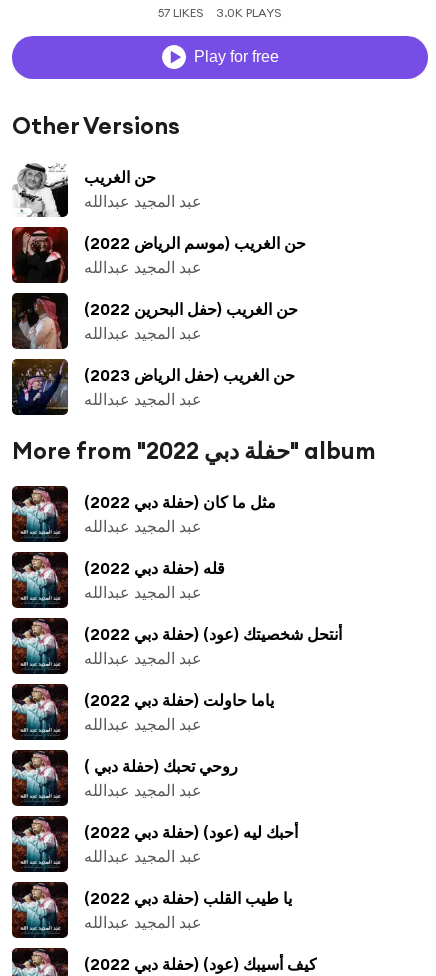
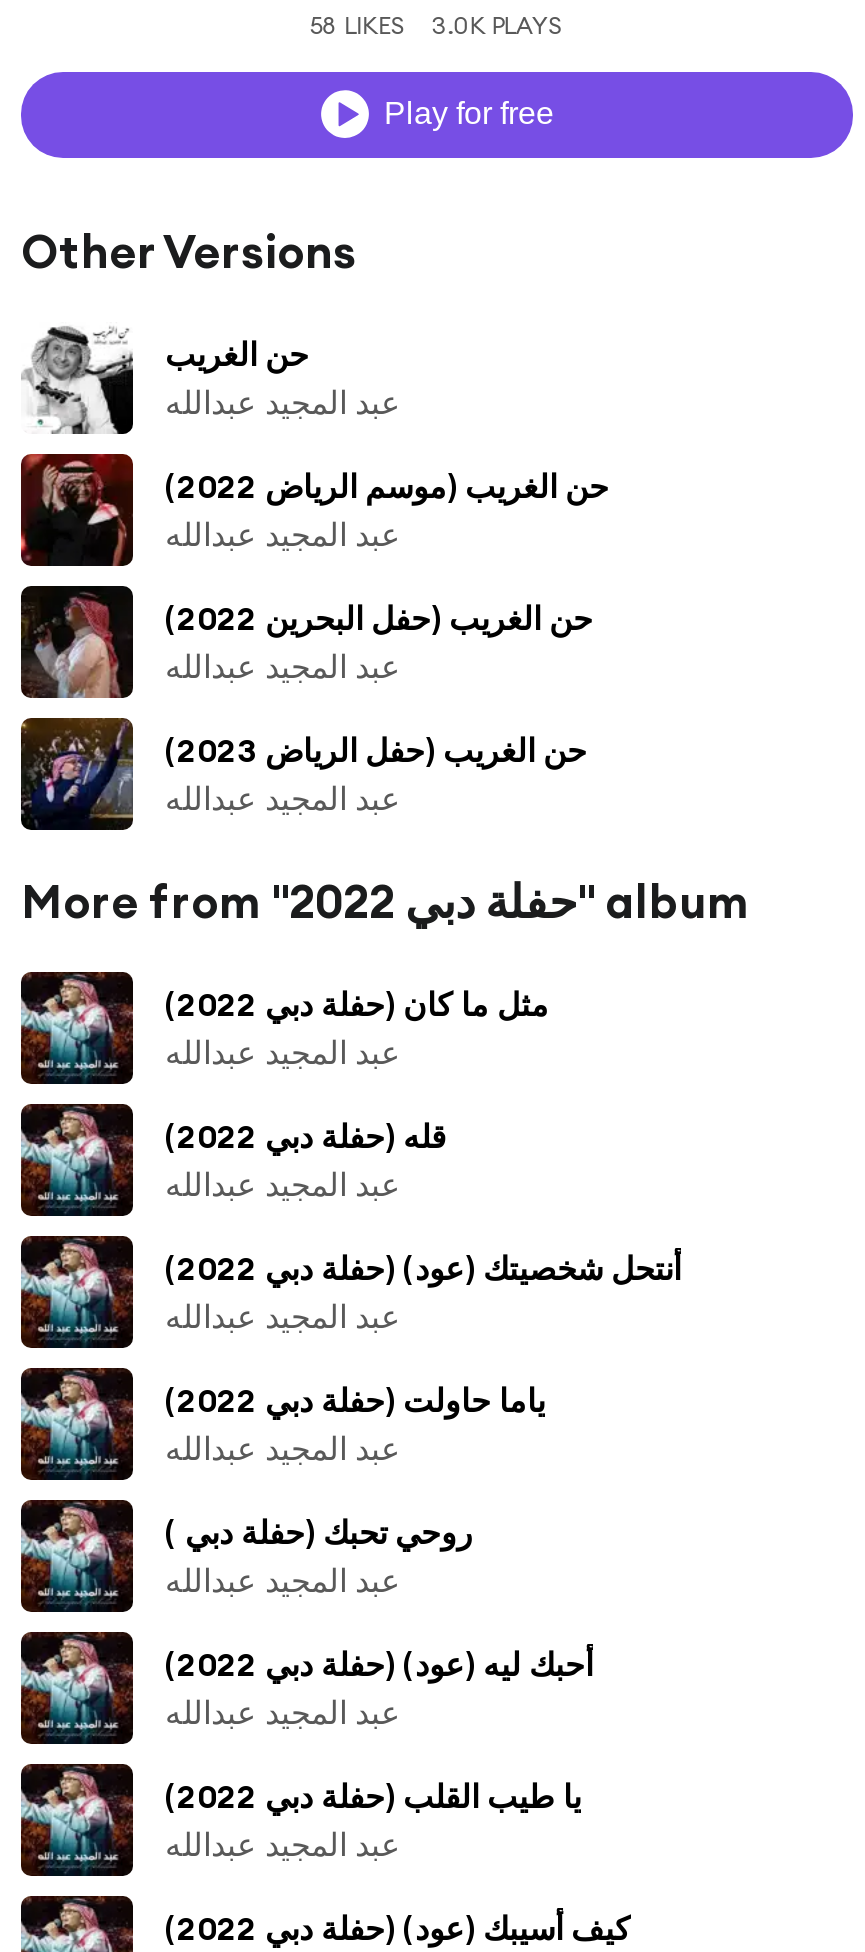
- 57 LIKES 3.0K PLAYS
+ 58 LIKES 3.0K PLAYS
